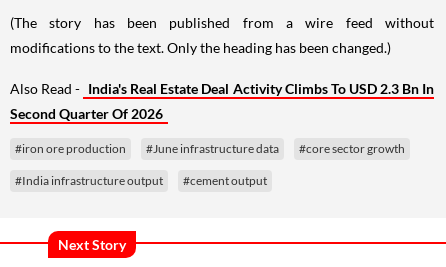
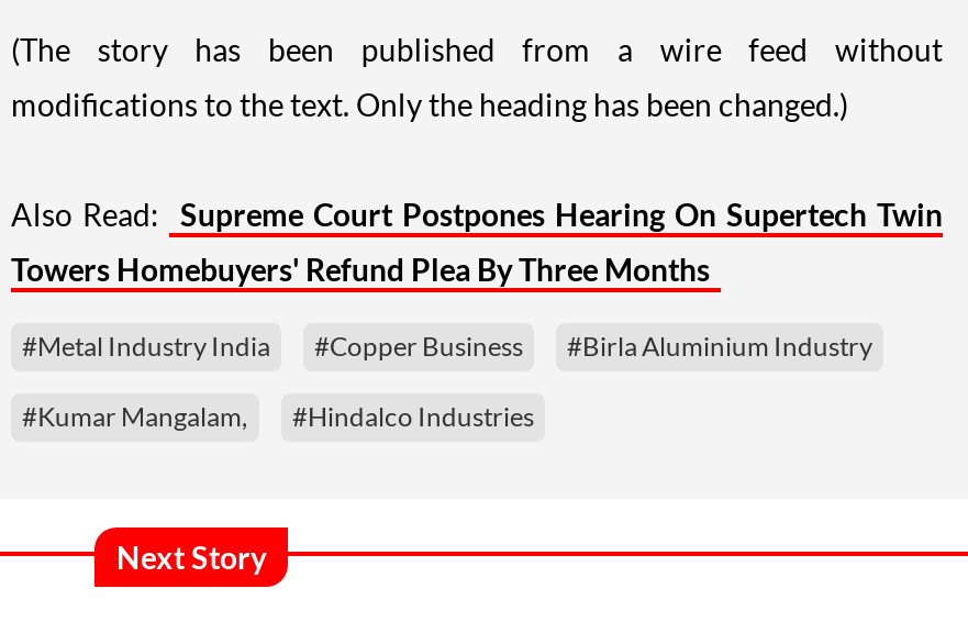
- Also Read - India's Real Estate Deal Activity Climbs To USD 2.3 Bn In
+ Also Read: Supreme Court Postpones Hearing On Supertech Twin

- Second Quarter Of 2026
+ Towers Homebuyers' Refund Plea By Three Months

- #iron ore production
- #June infrastructure data
- #core sector growth
+ #Metal Industry India
+ #Copper Business
+ #Birla Aluminium Industry

- #India infrastructure output
- #cement output
+ #Kumar Mangalam,
+ #Hindalco Industries
